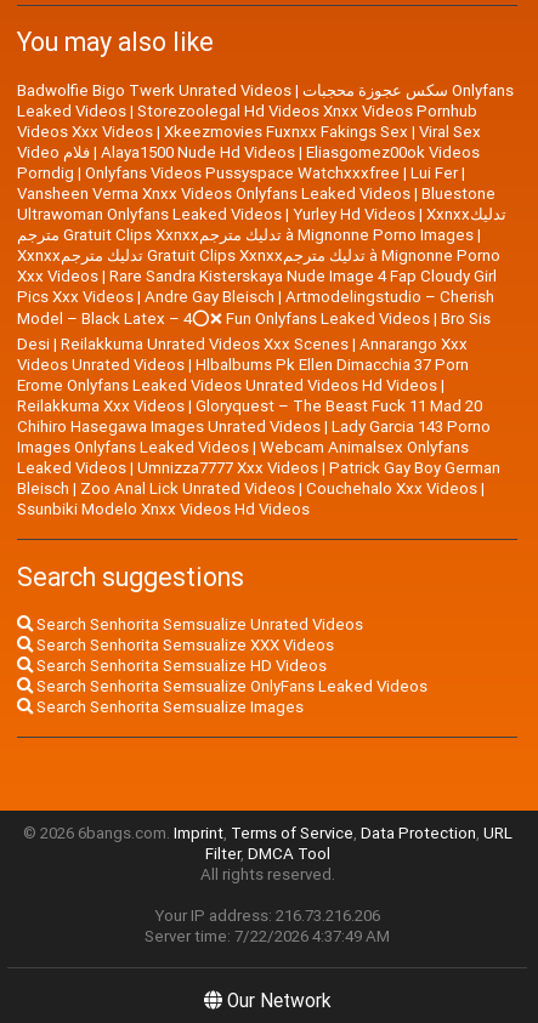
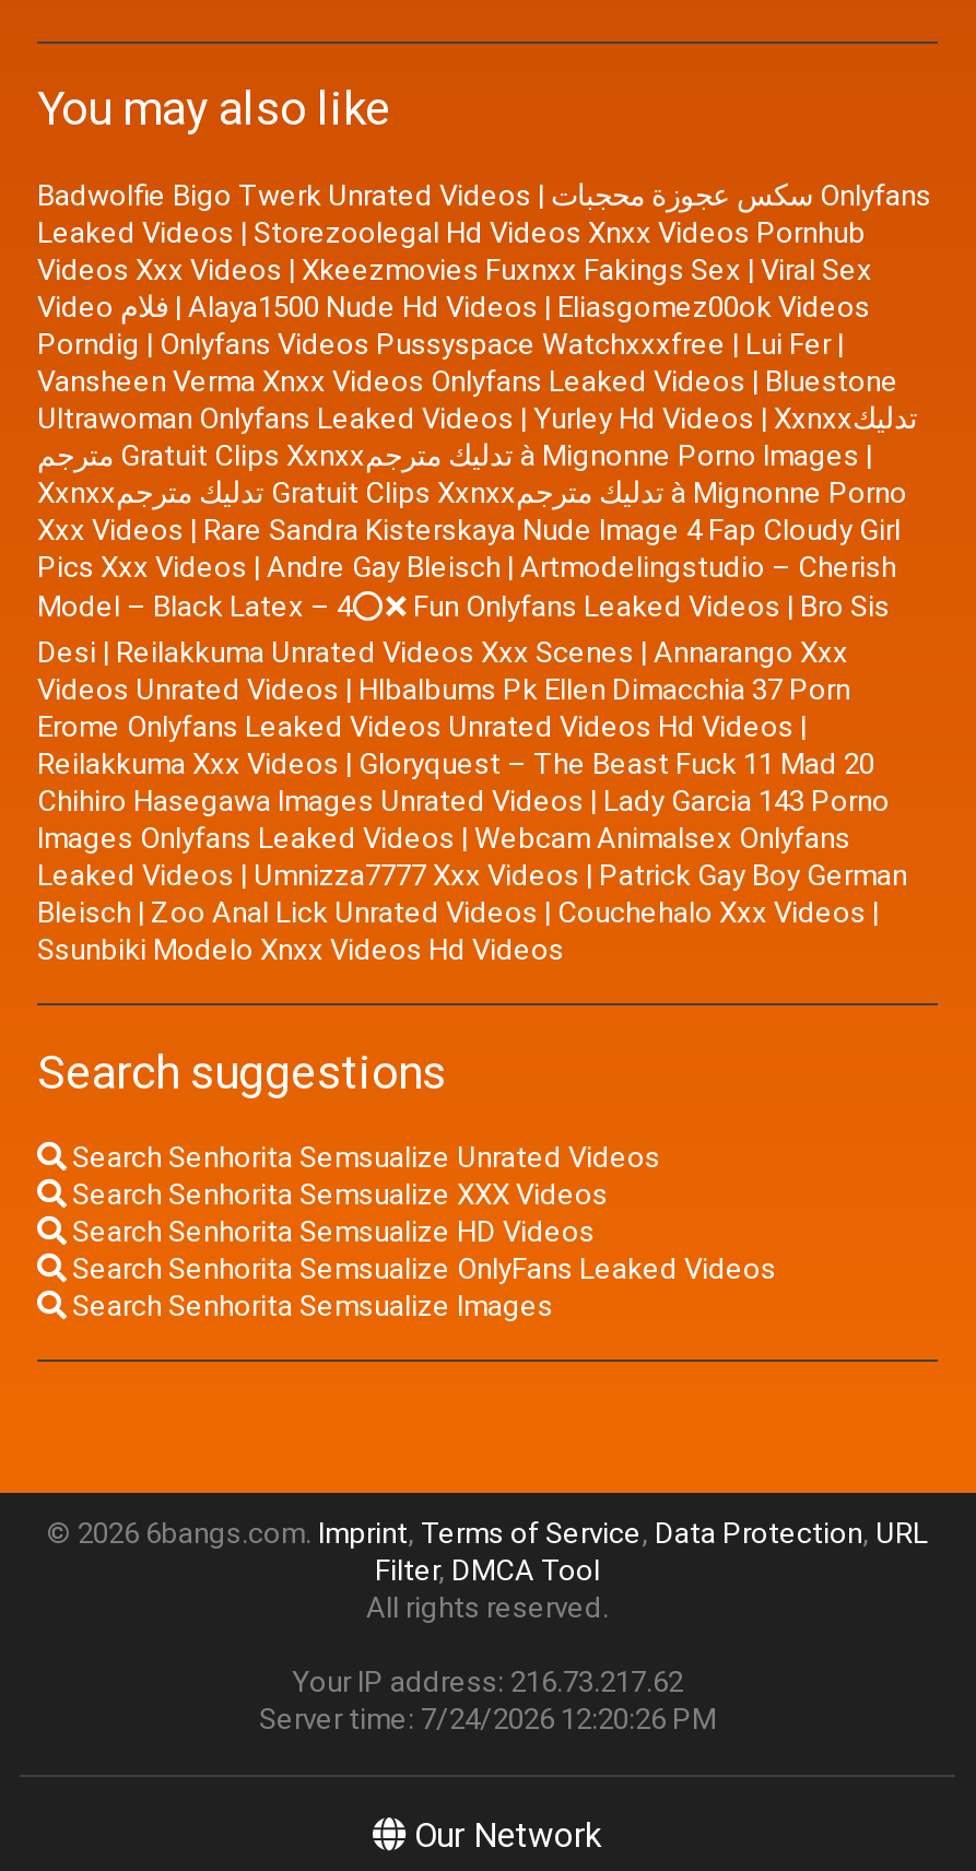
- Your IP address: 216.73.216.206
+ Your IP address: 216.73.217.62

- Server time: 7/22/2026 4:37:49 AM
+ Server time: 7/24/2026 12:20:26 PM
